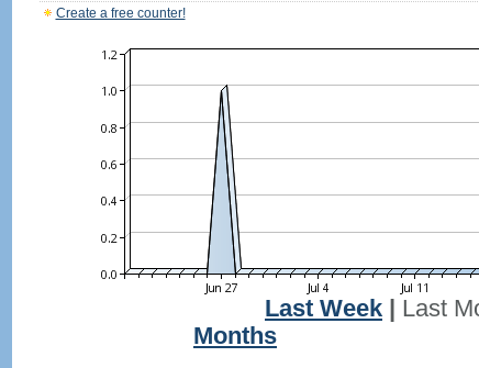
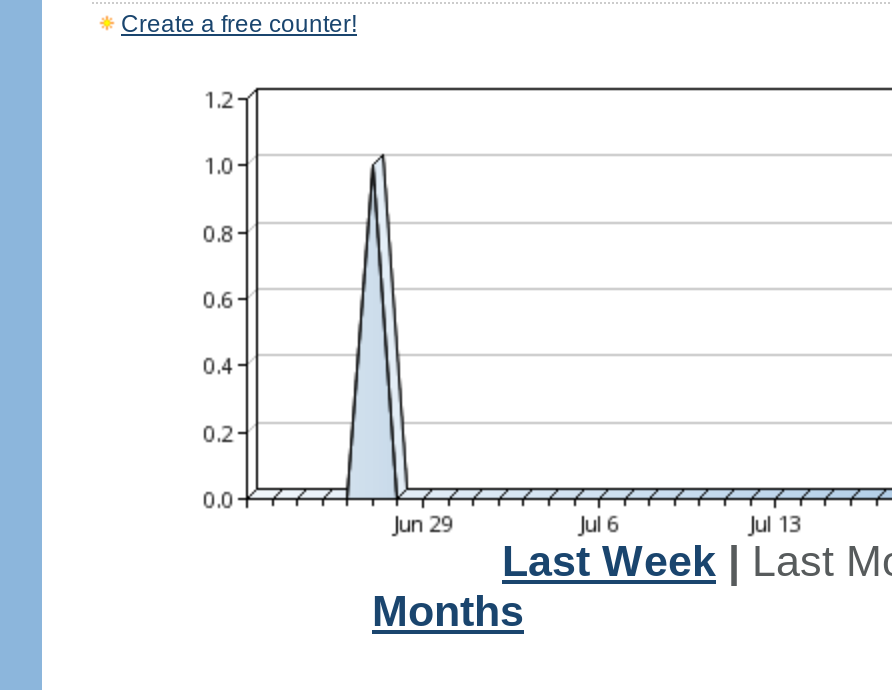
- [image]
+ [image]
